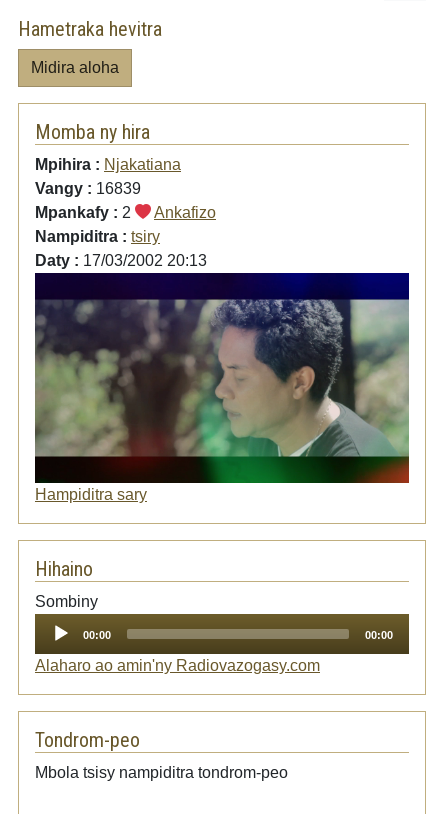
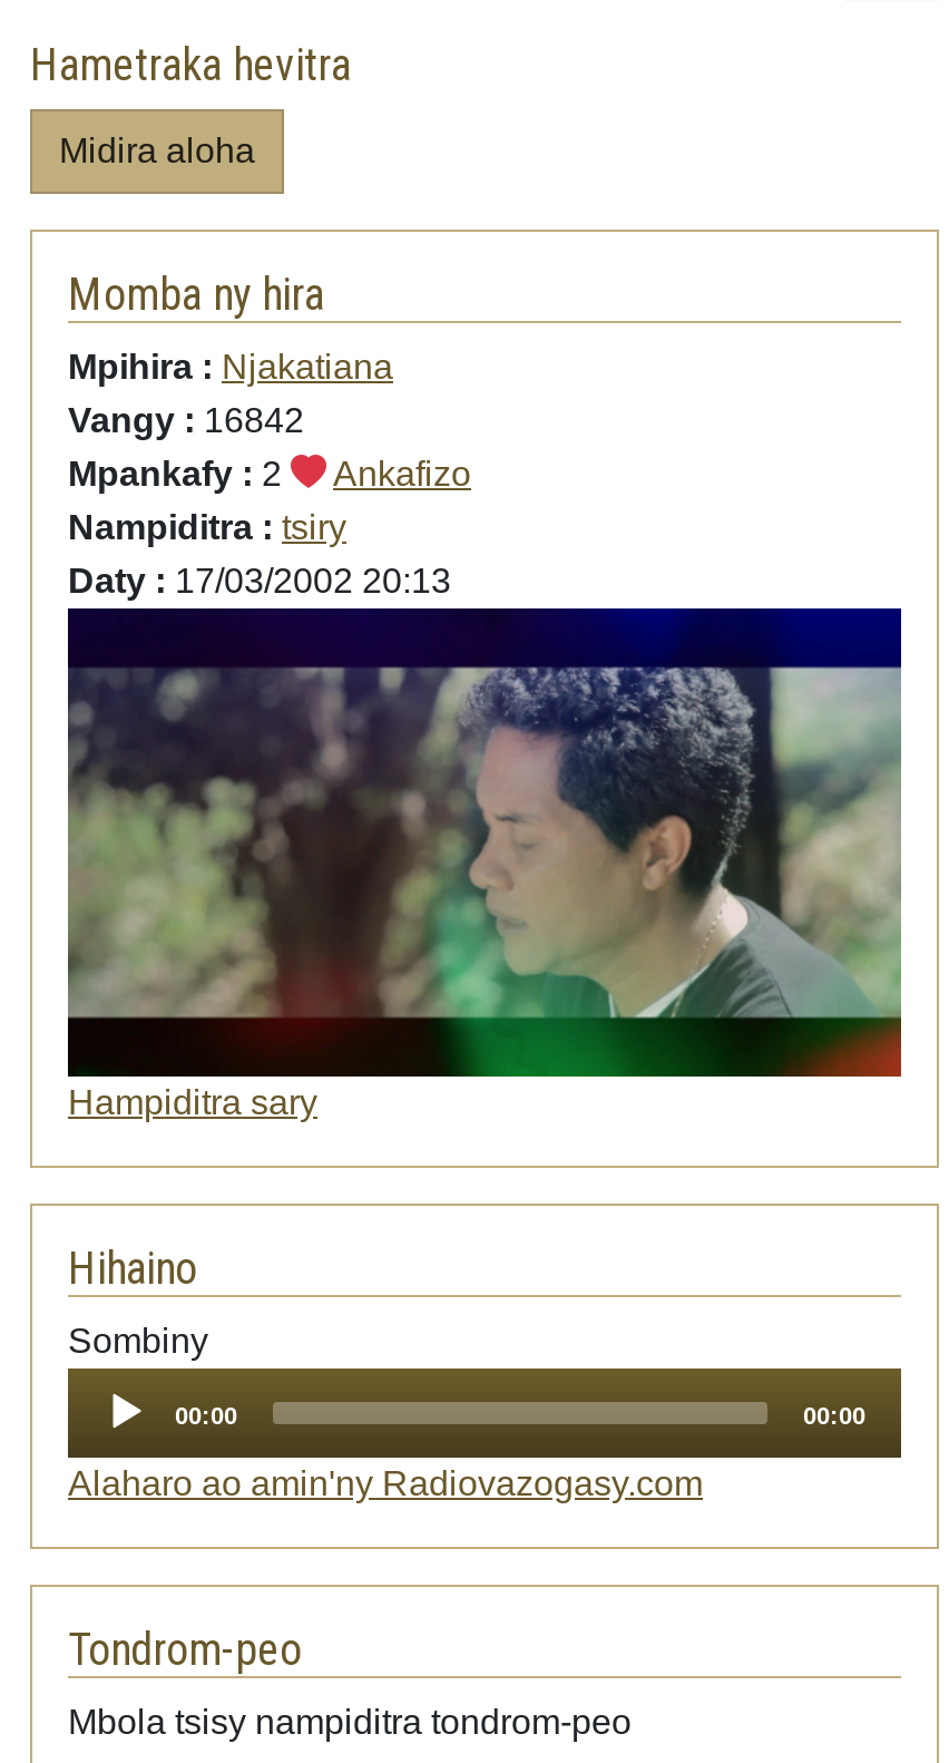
- Vangy : 16839
+ Vangy : 16842
